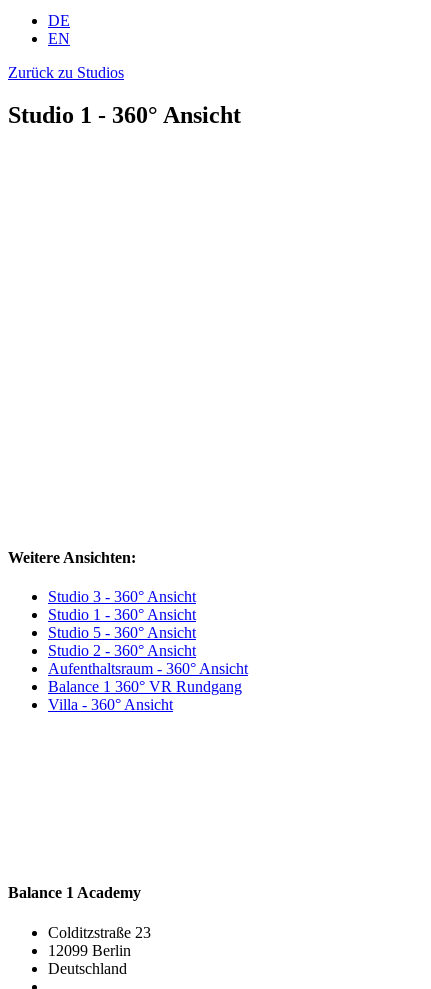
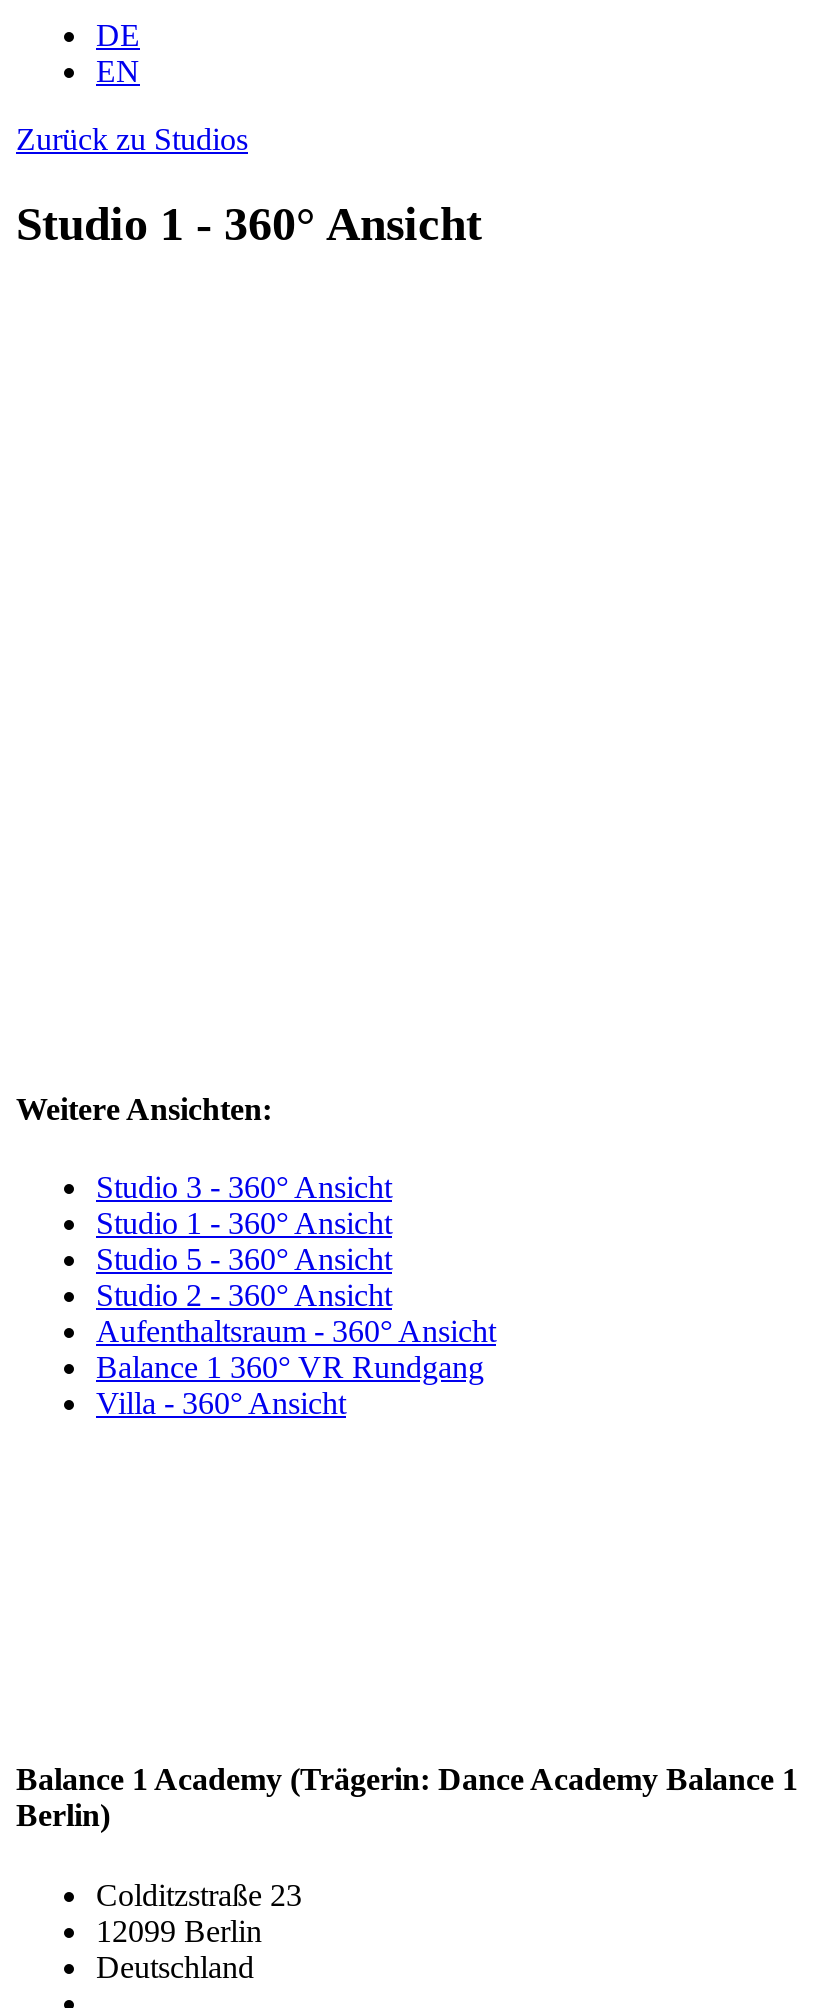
- Balance 1 Academy
+ Balance 1 Academy (Trägerin: Dance Academy Balance 1
+ Berlin)
